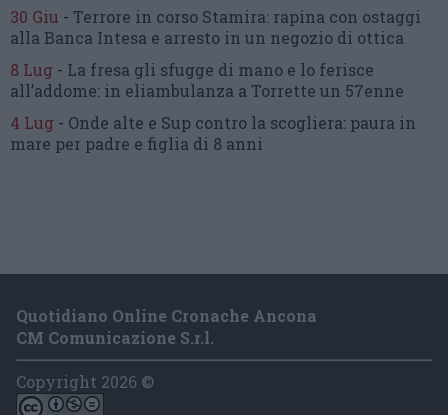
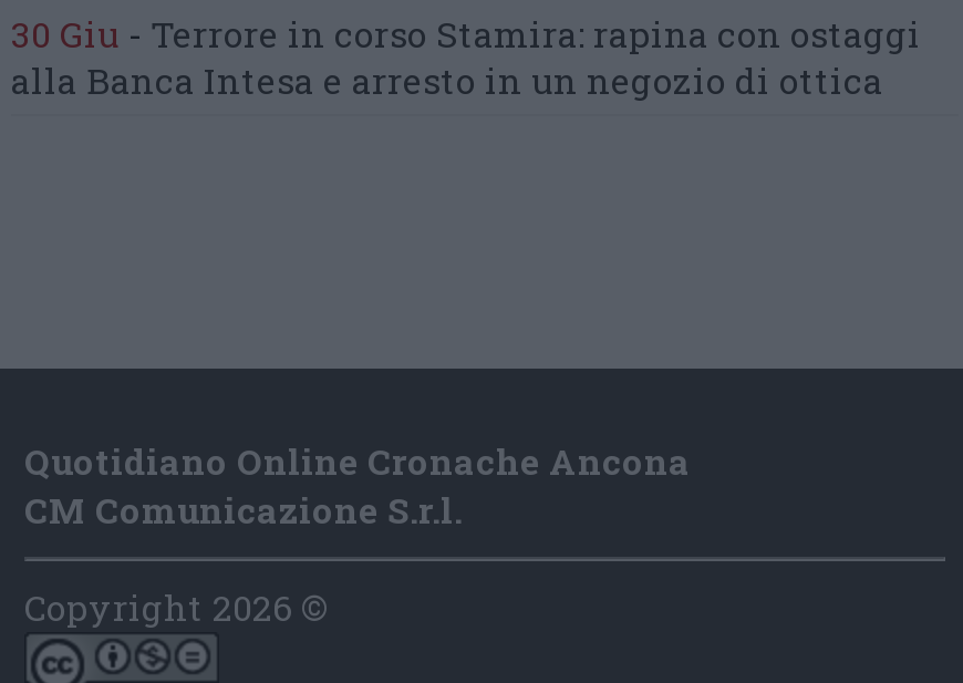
- 8 Lug - La fresa gli sfugge di mano e lo ferisce
- all’addome: in eliambulanza a Torrette un 57enne
- 4 Lug - Onde alte e Sup contro la scogliera: paura in
- mare per padre e figlia di 8 anni
